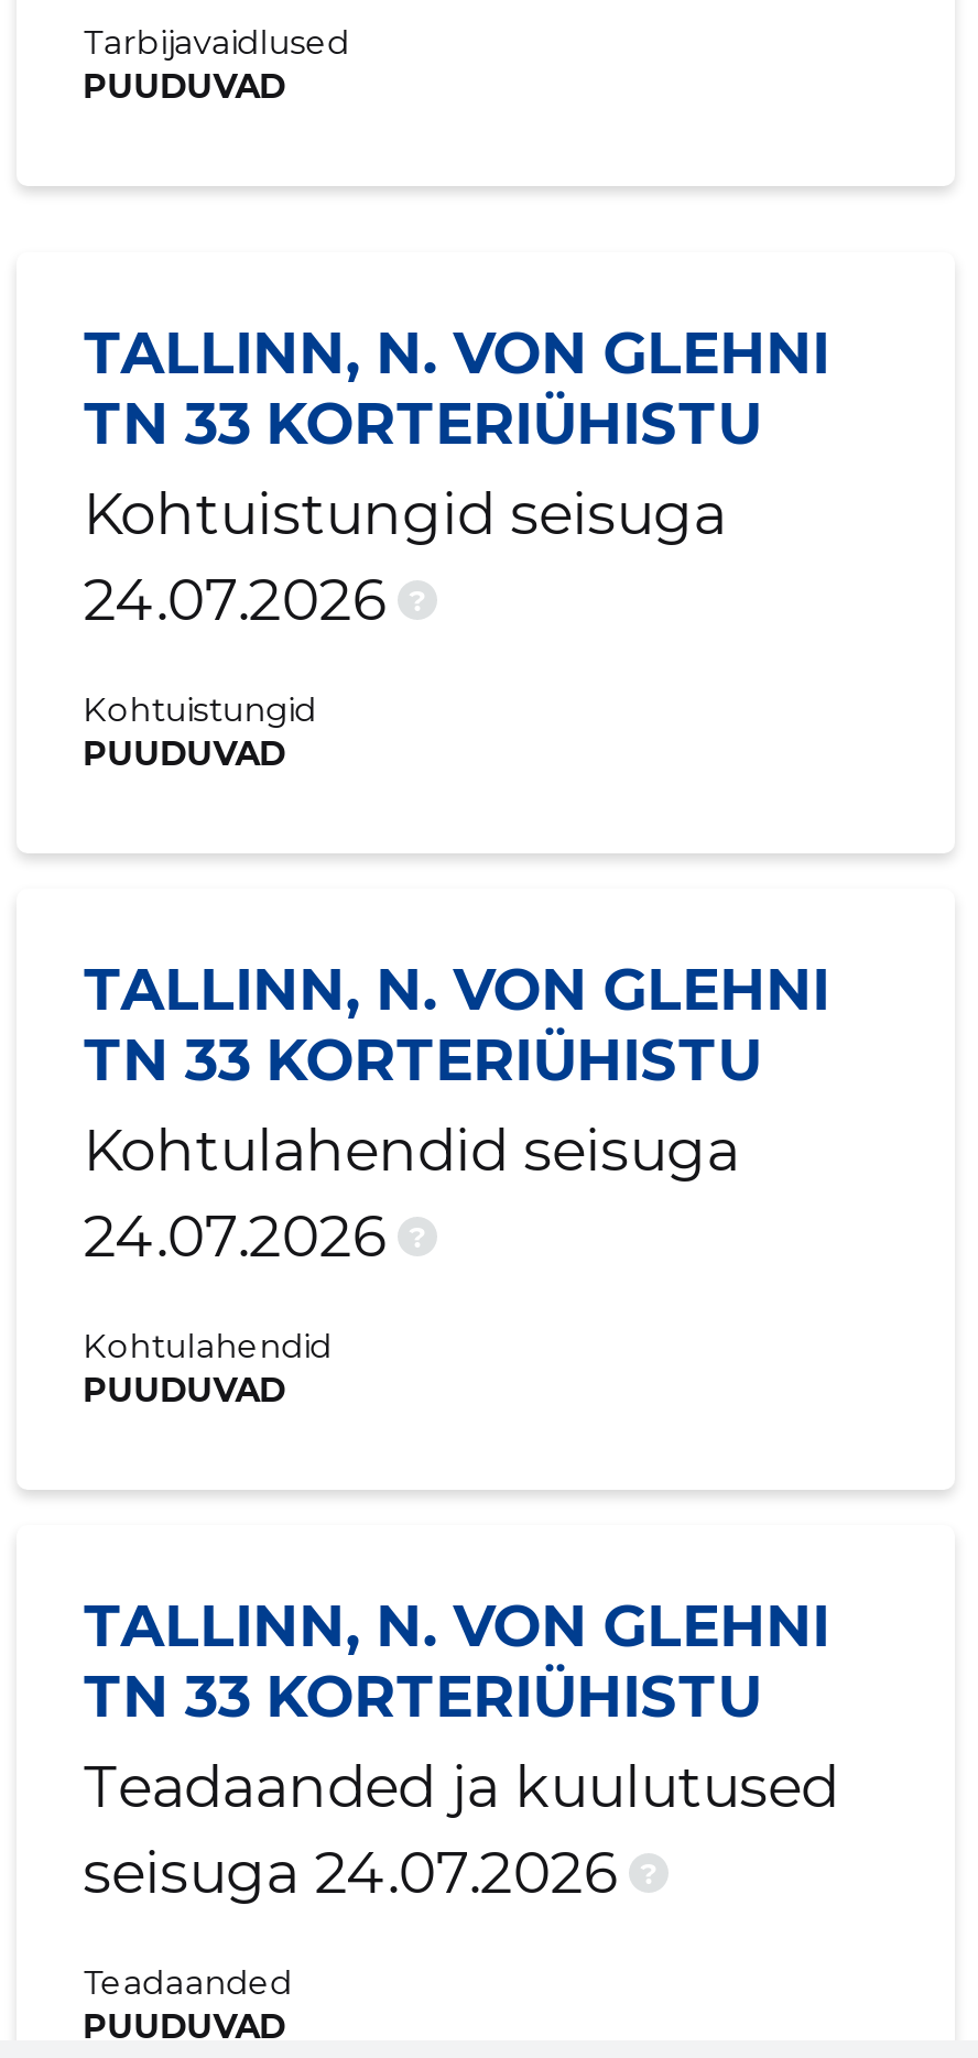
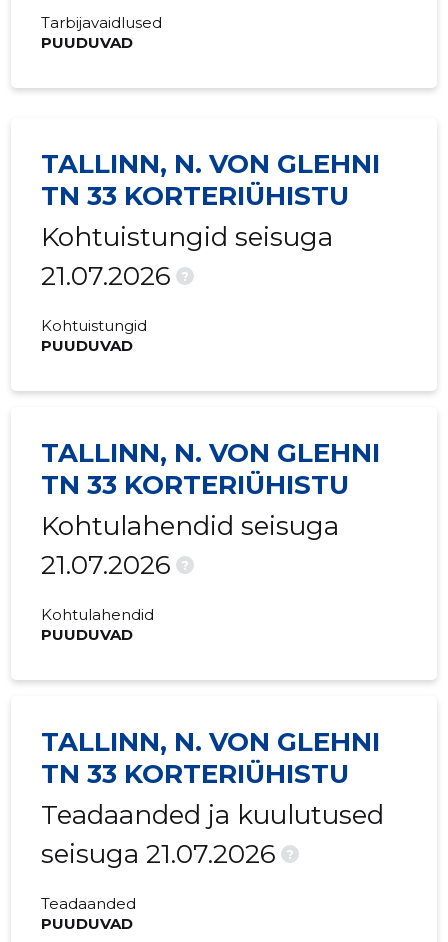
- 24.07.2026
+ 21.07.2026

- 24.07.2026
+ 21.07.2026

- seisuga 24.07.2026
+ seisuga 21.07.2026
